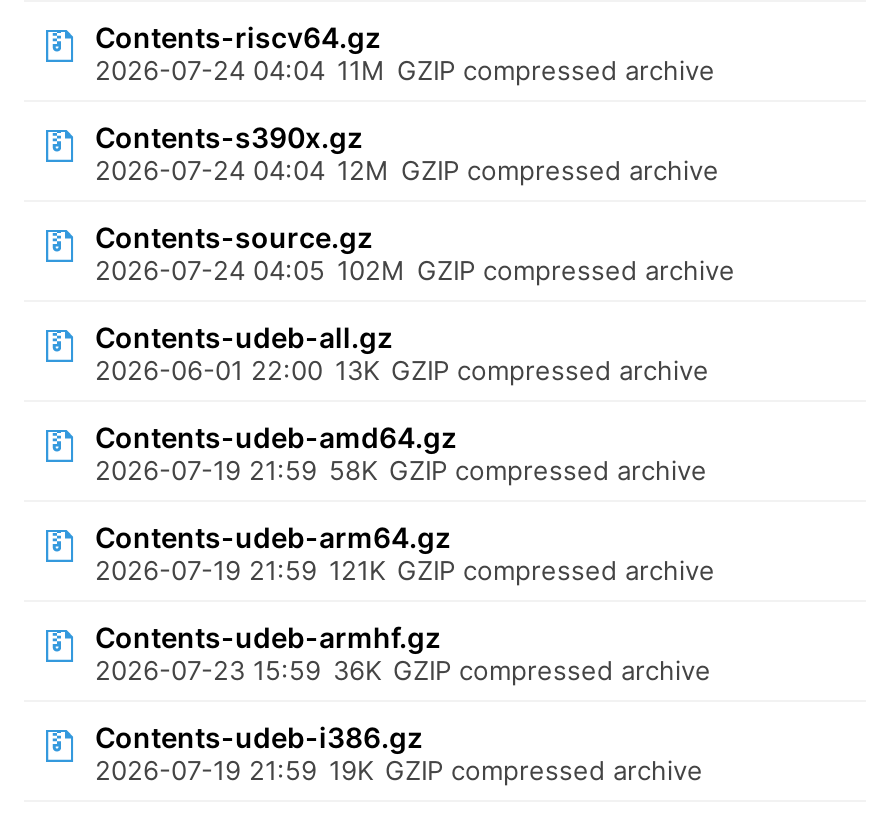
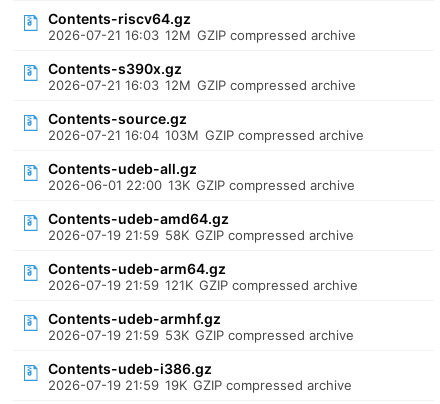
- 2026-07-24 04:04 11M GZIP compressed archive
+ 2026-07-21 16:03 12M GZIP compressed archive

- 2026-07-24 04:04 12M GZIP compressed archive
+ 2026-07-21 16:03 12M GZIP compressed archive

- 2026-07-24 04:05 102M GZIP compressed archive
+ 2026-07-21 16:04 103M GZIP compressed archive

- 2026-07-23 15:59 36K GZIP compressed archive
+ 2026-07-19 21:59 53K GZIP compressed archive
